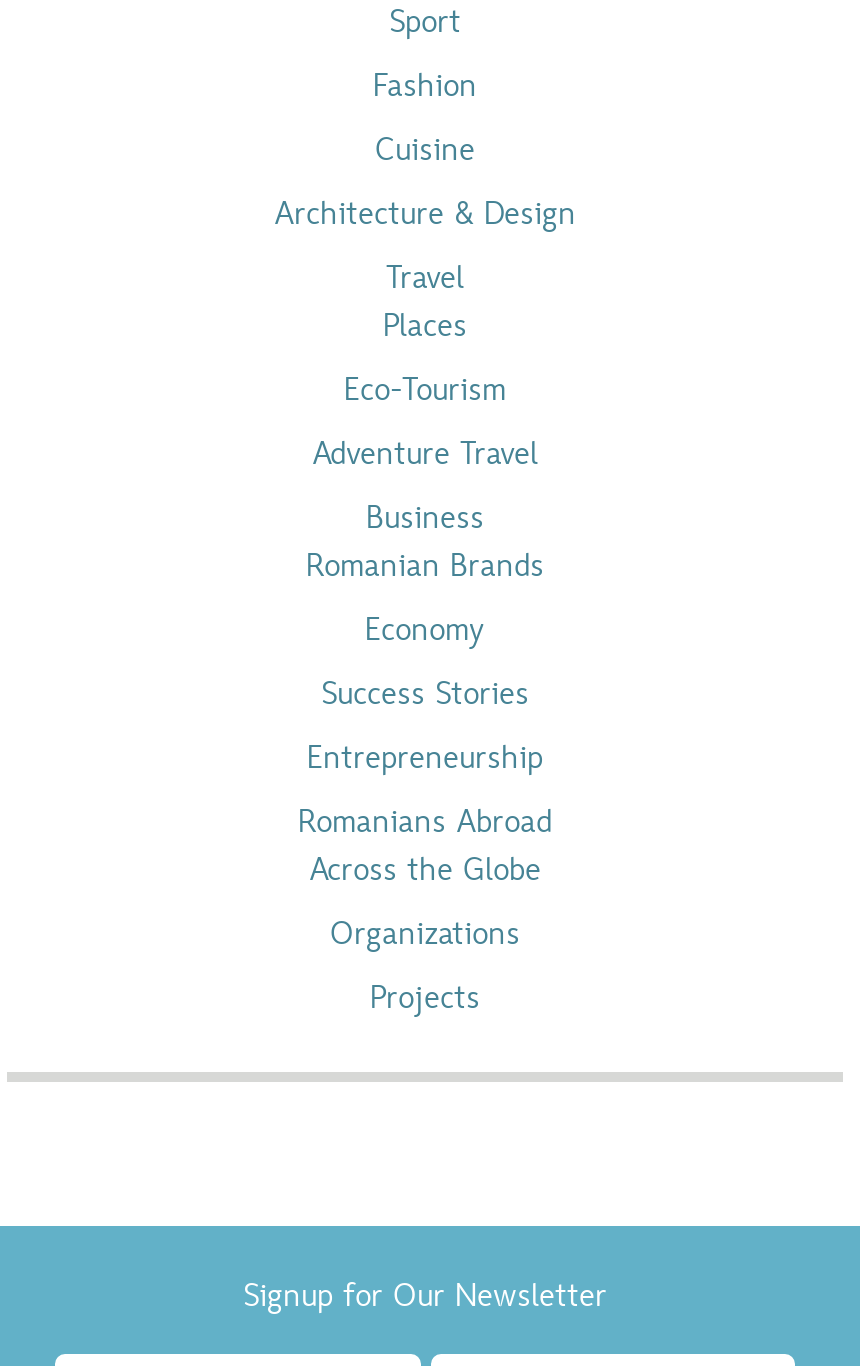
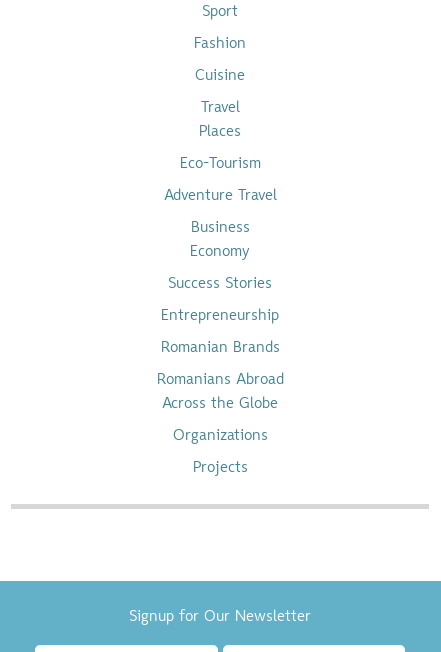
- Architecture & Design

moved down: Romanian Brands

moved up: Economy | Success Stories | Entrepreneurship
